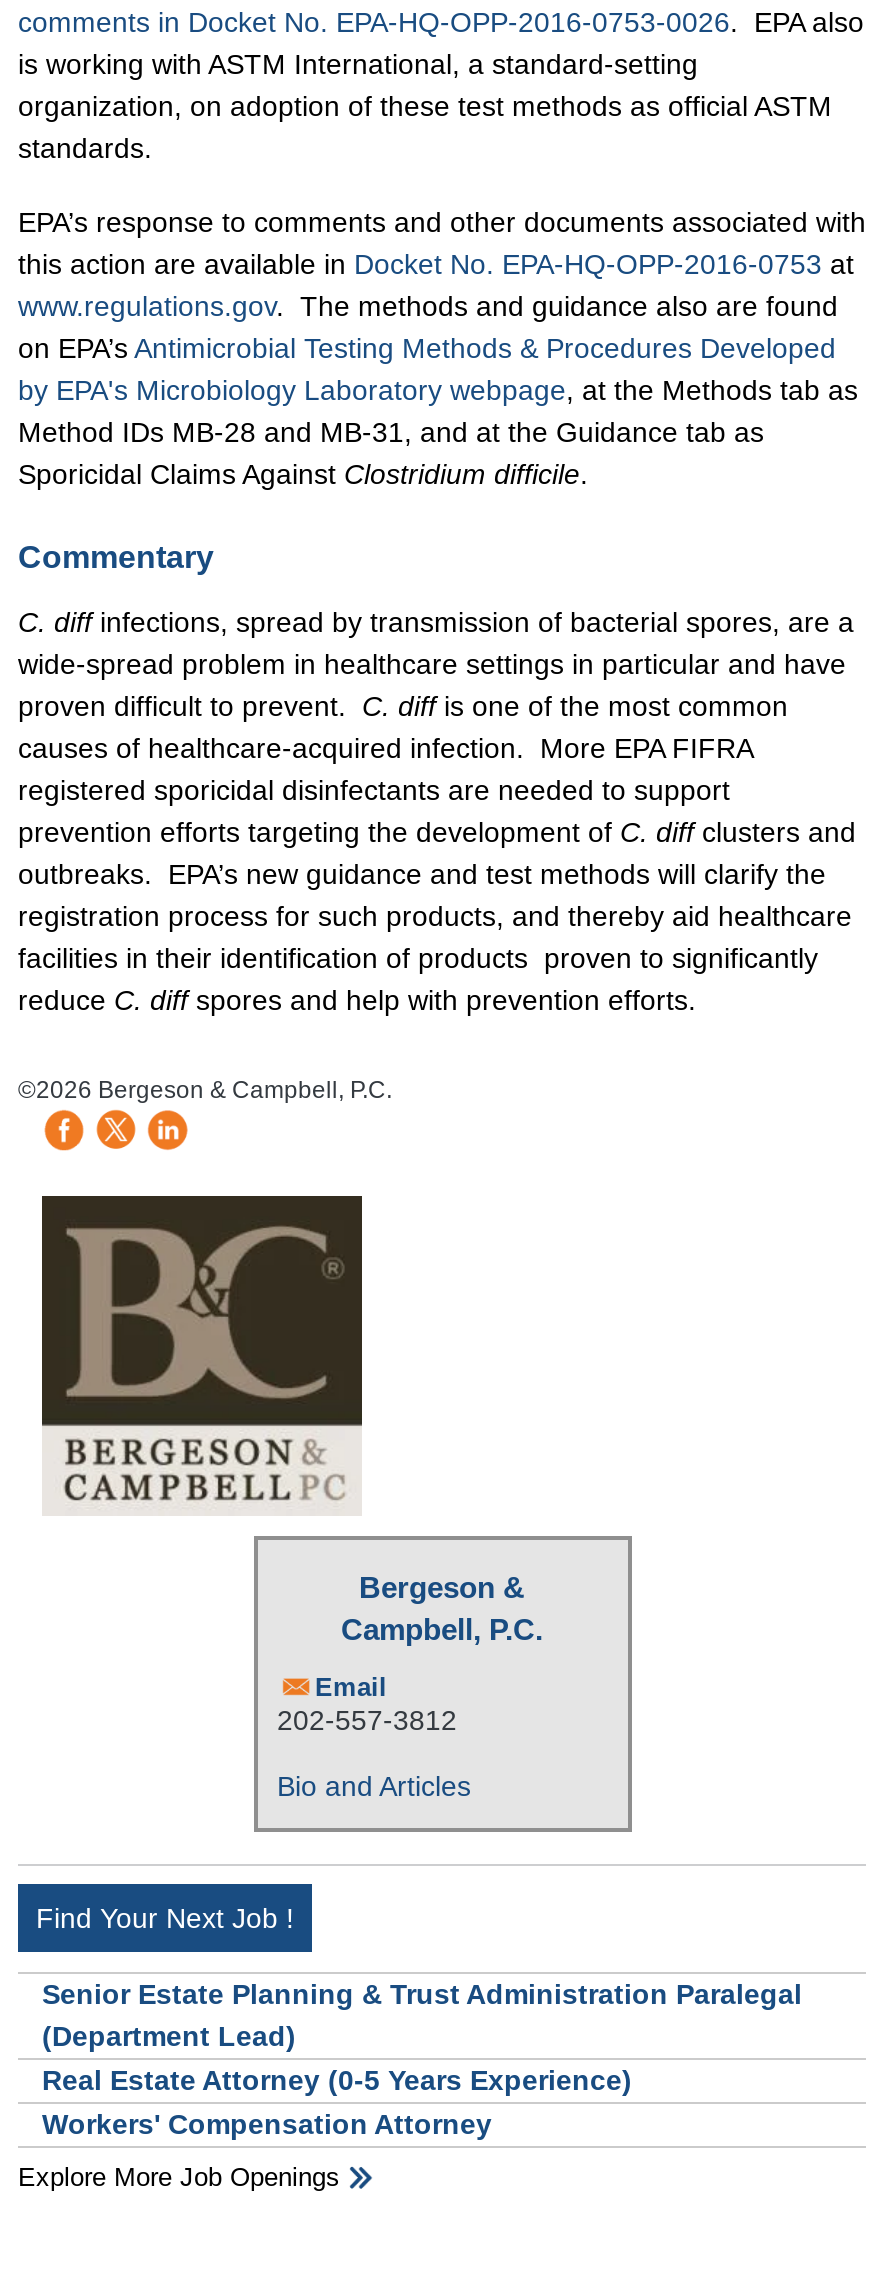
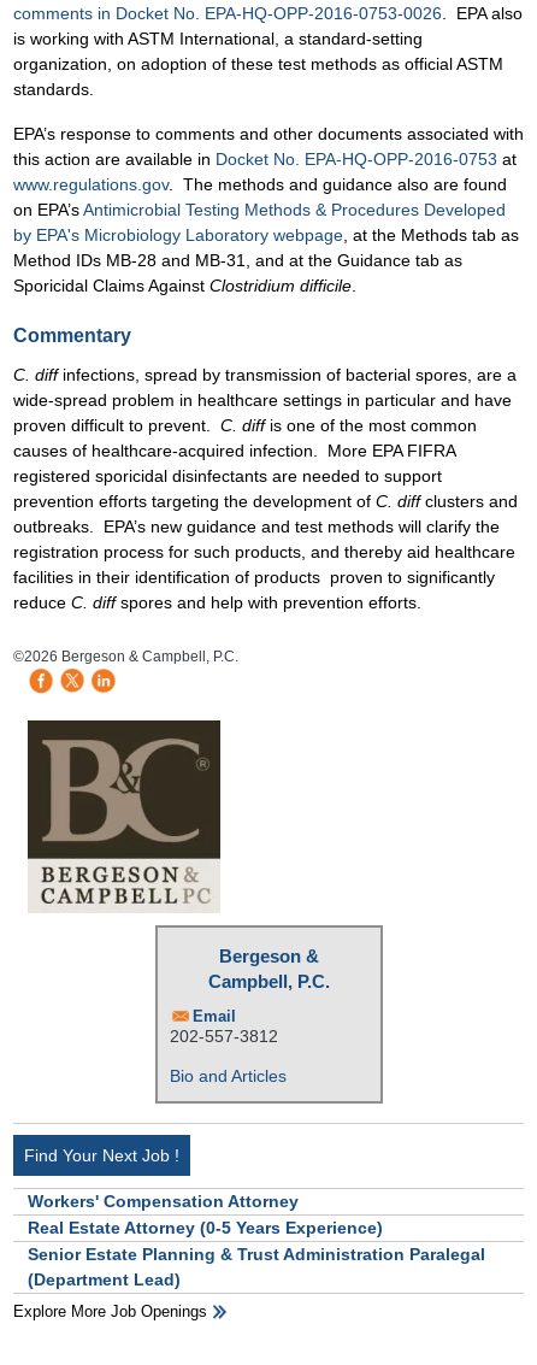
moved down: Senior Estate Planning & Trust Administration Paralegal | (Department Lead)

moved up: Workers' Compensation Attorney | Real Estate Attorney (0-5 Years Experience)
